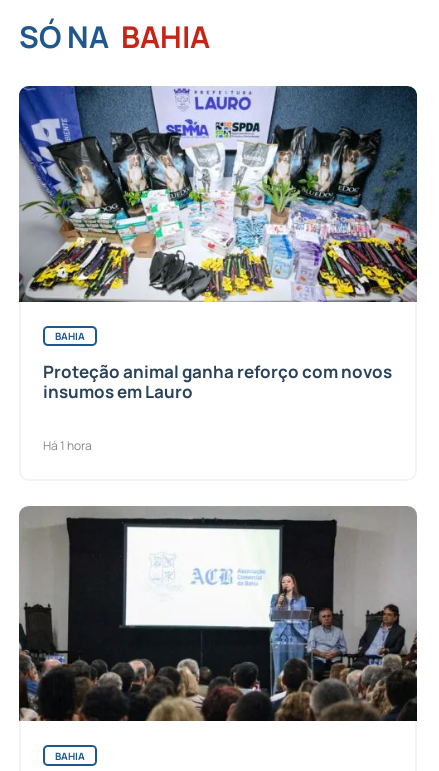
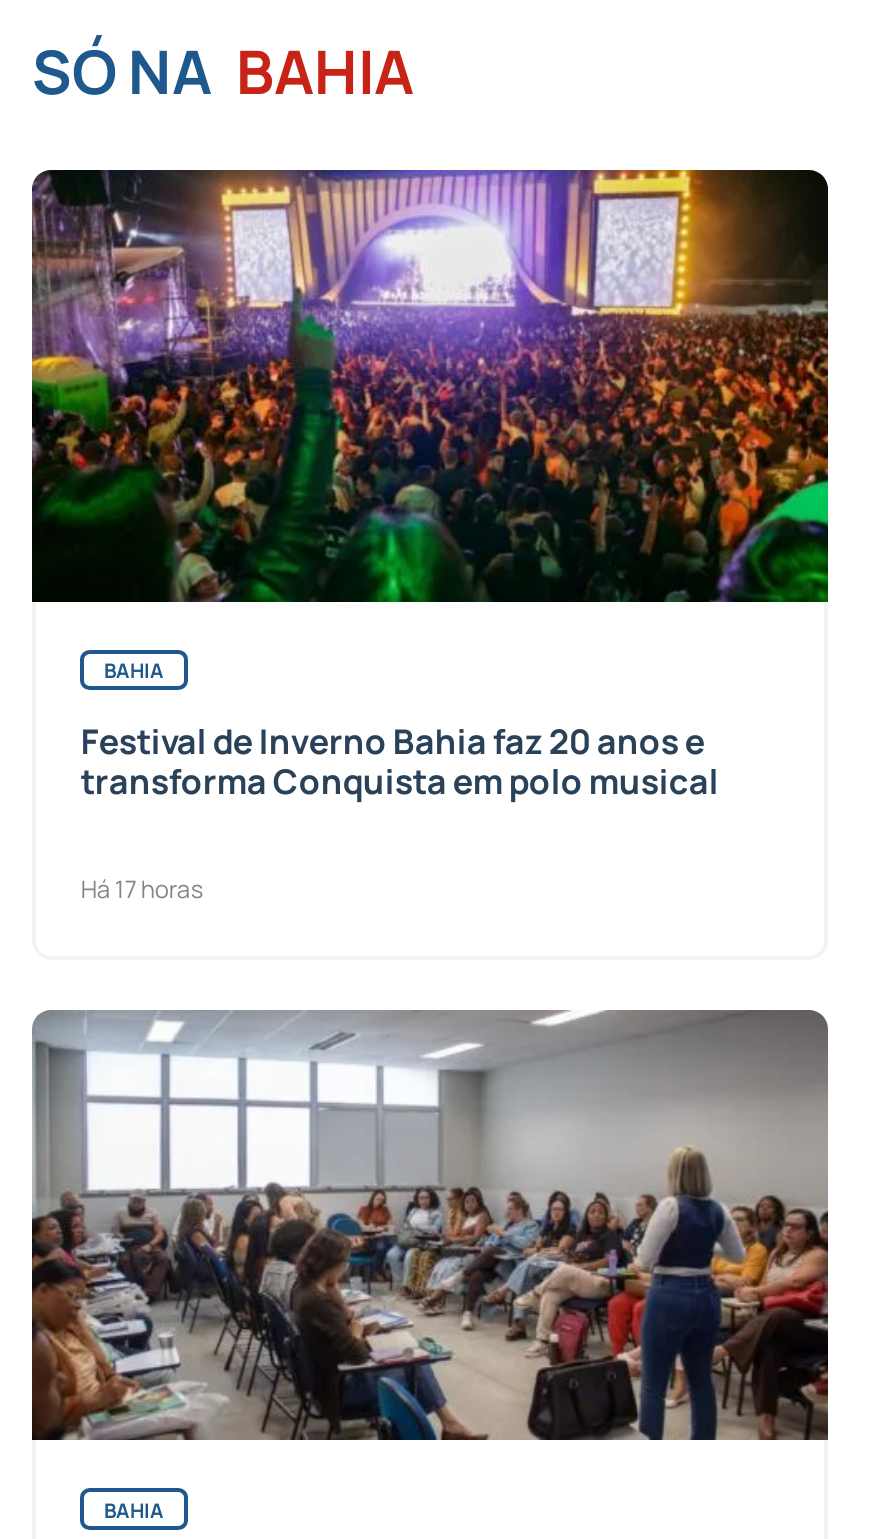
- [image]
+ [image]

- Proteção animal ganha reforço com novos
- insumos em Lauro
+ Festival de Inverno Bahia faz 20 anos e
+ transforma Conquista em polo musical

- Há 1 hora
+ Há 17 horas

- [image]
+ [image]
